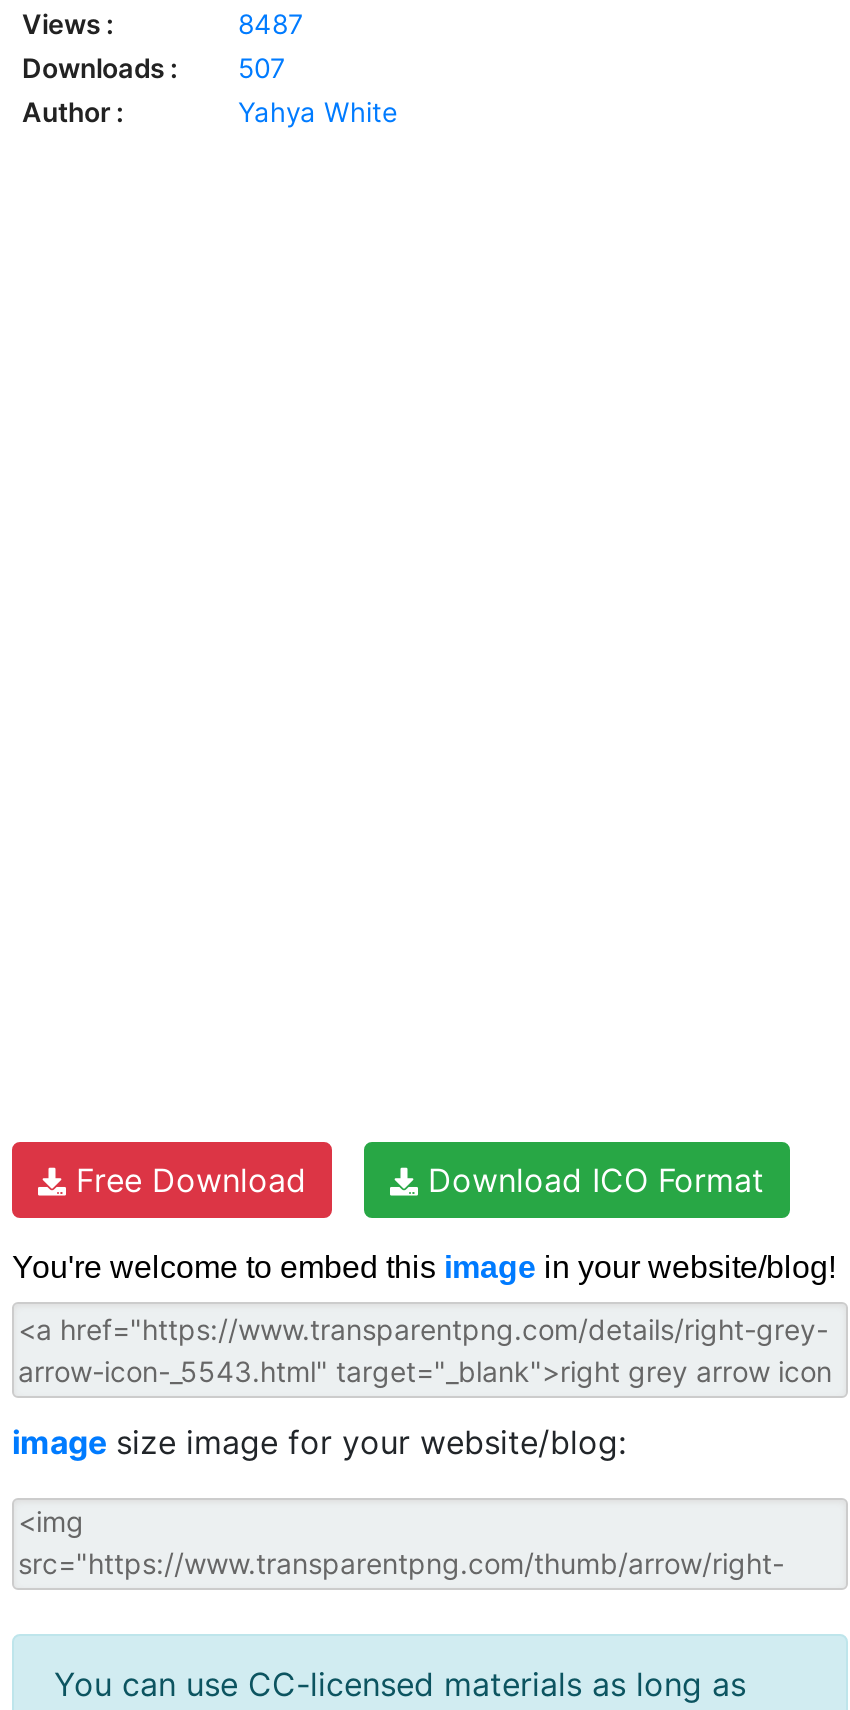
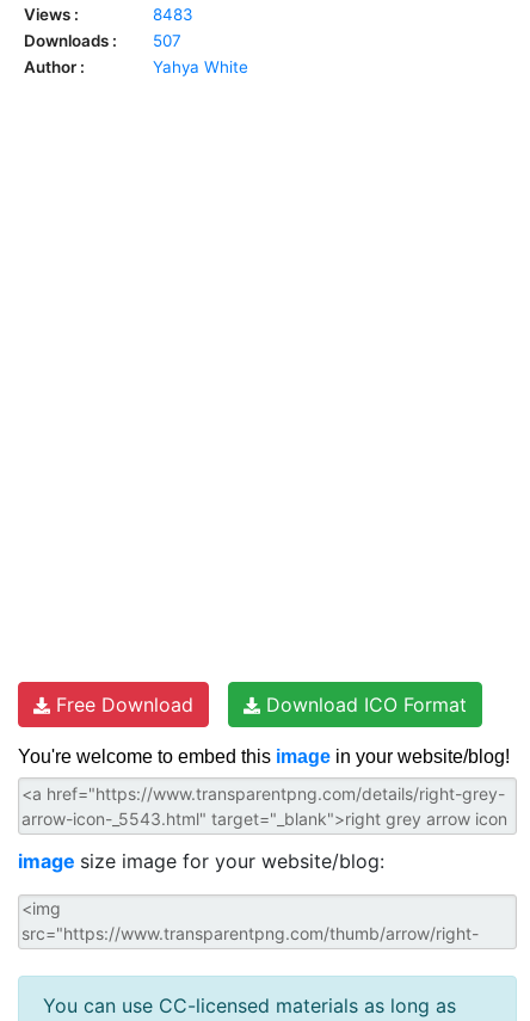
- 8487
+ 8483
